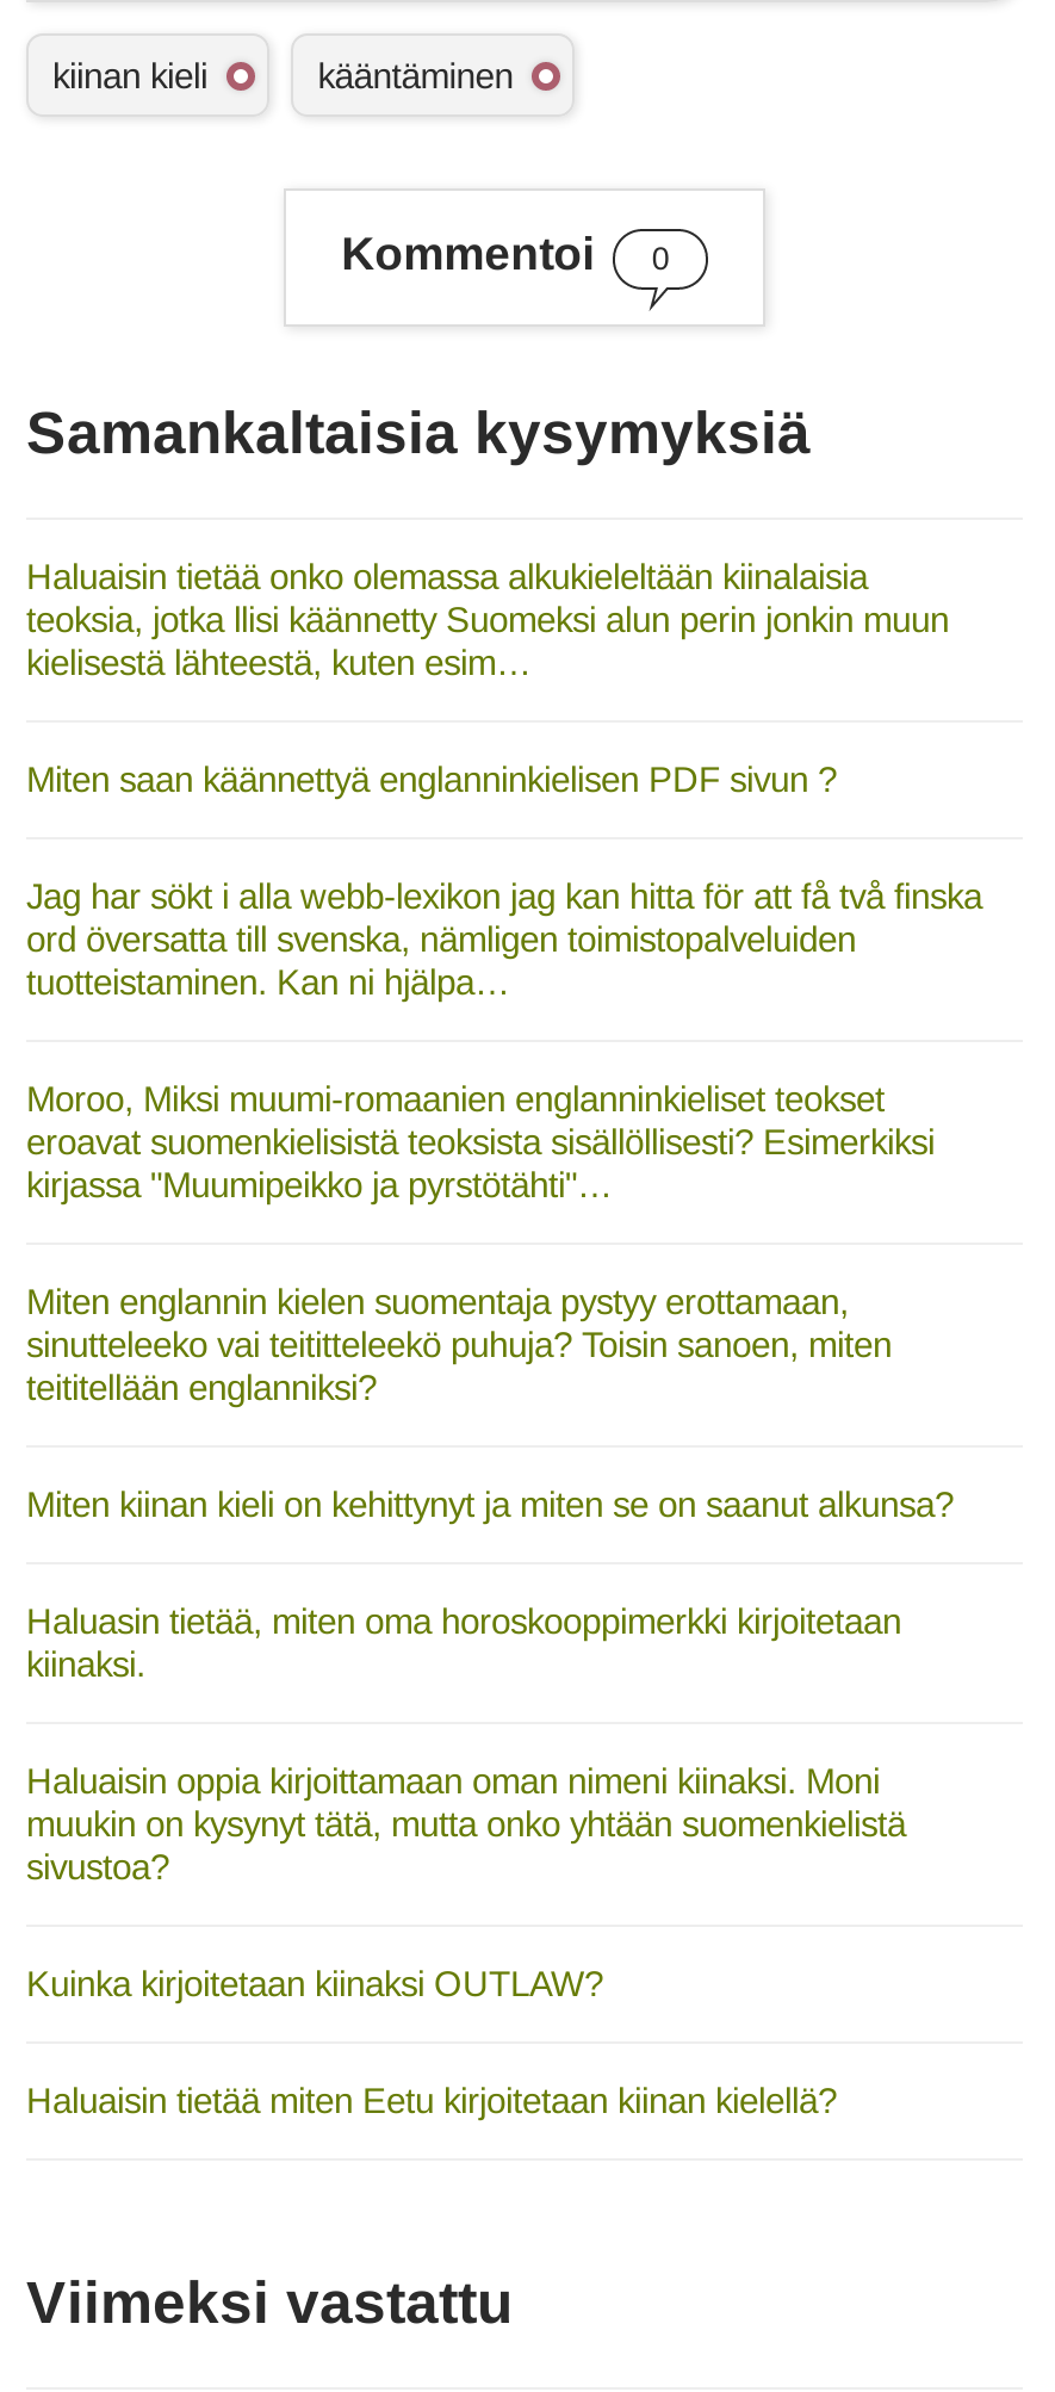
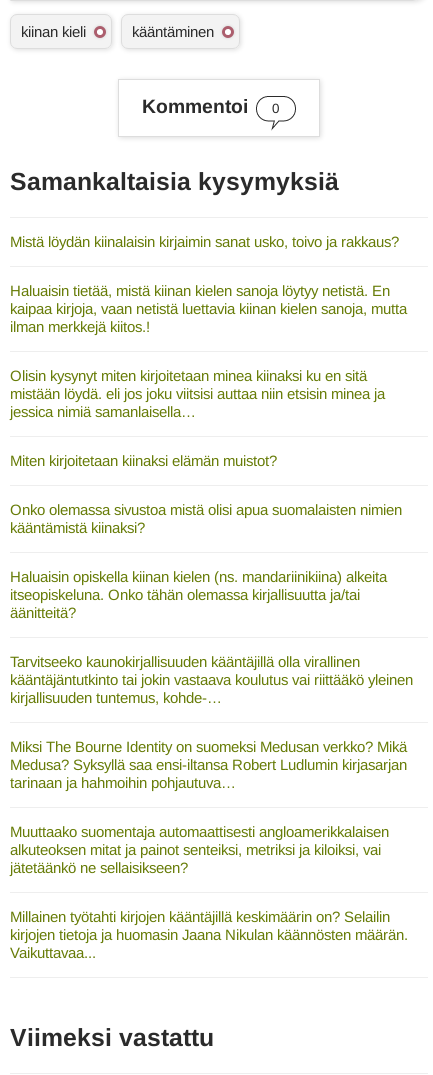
- Haluaisin tietää onko olemassa alkukieleltään kiinalaisia
- teoksia, jotka llisi käännetty Suomeksi alun perin jonkin muun
- kielisestä lähteestä, kuten esim…
+ Mistä löydän kiinalaisin kirjaimin sanat usko, toivo ja rakkaus?

- Miten saan käännettyä englanninkielisen PDF sivun ?
+ Haluaisin tietää, mistä kiinan kielen sanoja löytyy netistä. En
+ kaipaa kirjoja, vaan netistä luettavia kiinan kielen sanoja, mutta
+ ilman merkkejä kiitos.!

- Jag har sökt i alla webb-lexikon jag kan hitta för att få två finska
- ord översatta till svenska, nämligen toimistopalveluiden
- tuotteistaminen. Kan ni hjälpa…
+ Olisin kysynyt miten kirjoitetaan minea kiinaksi ku en sitä
+ mistään löydä. eli jos joku viitsisi auttaa niin etsisin minea ja
+ jessica nimiä samanlaisella…

- Moroo, Miksi muumi-romaanien englanninkieliset teokset
- eroavat suomenkielisistä teoksista sisällöllisesti? Esimerkiksi
- kirjassa "Muumipeikko ja pyrstötähti"…
+ Miten kirjoitetaan kiinaksi elämän muistot?

- Miten englannin kielen suomentaja pystyy erottamaan,
- sinutteleeko vai teititteleekö puhuja? Toisin sanoen, miten
- teititellään englanniksi?
+ Onko olemassa sivustoa mistä olisi apua suomalaisten nimien
+ kääntämistä kiinaksi?

- Miten kiinan kieli on kehittynyt ja miten se on saanut alkunsa?
+ Haluaisin opiskella kiinan kielen (ns. mandariinikiina) alkeita
+ itseopiskeluna. Onko tähän olemassa kirjallisuutta ja/tai
+ äänitteitä?

- Haluasin tietää, miten oma horoskooppimerkki kirjoitetaan
- kiinaksi.
+ Tarvitseeko kaunokirjallisuuden kääntäjillä olla virallinen
+ kääntäjäntutkinto tai jokin vastaava koulutus vai riittääkö yleinen
+ kirjallisuuden tuntemus, kohde-…

- Haluaisin oppia kirjoittamaan oman nimeni kiinaksi. Moni
- muukin on kysynyt tätä, mutta onko yhtään suomenkielistä
- sivustoa?
+ Miksi The Bourne Identity on suomeksi Medusan verkko? Mikä
+ Medusa? Syksyllä saa ensi-iltansa Robert Ludlumin kirjasarjan
+ tarinaan ja hahmoihin pohjautuva…

- Kuinka kirjoitetaan kiinaksi OUTLAW?
+ Muuttaako suomentaja automaattisesti angloamerikkalaisen
+ alkuteoksen mitat ja painot senteiksi, metriksi ja kiloiksi, vai
+ jätetäänkö ne sellaisikseen?

- Haluaisin tietää miten Eetu kirjoitetaan kiinan kielellä?
+ Millainen työtahti kirjojen kääntäjillä keskimäärin on? Selailin
+ kirjojen tietoja ja huomasin Jaana Nikulan käännösten määrän.
+ Vaikuttavaa...
